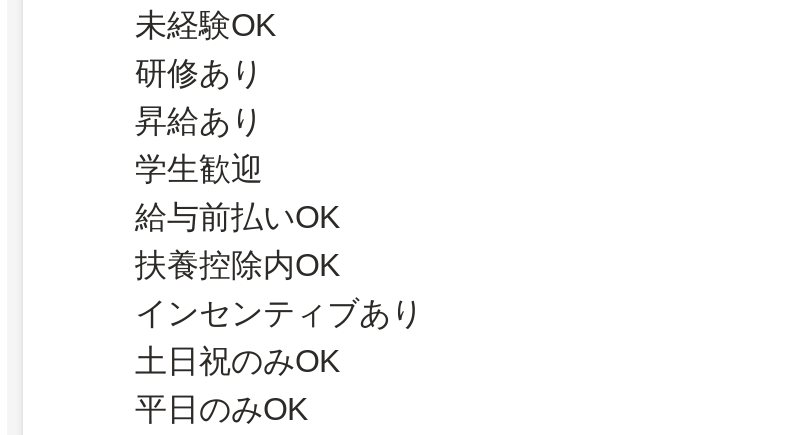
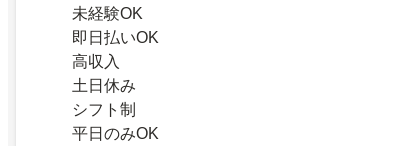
- 研修あり
- 昇給あり
- 学生歓迎
- 給与前払いOK
- 扶養控除内OK
- インセンティブあり
- 土日祝のみOK
+ 即日払いOK
+ 高収入
+ 土日休み
+ シフト制
